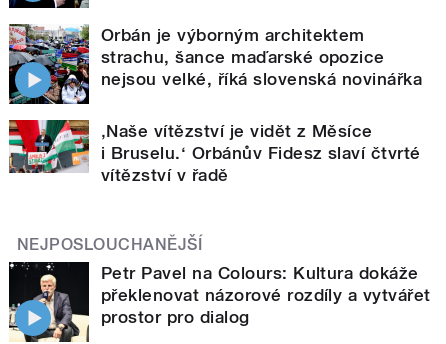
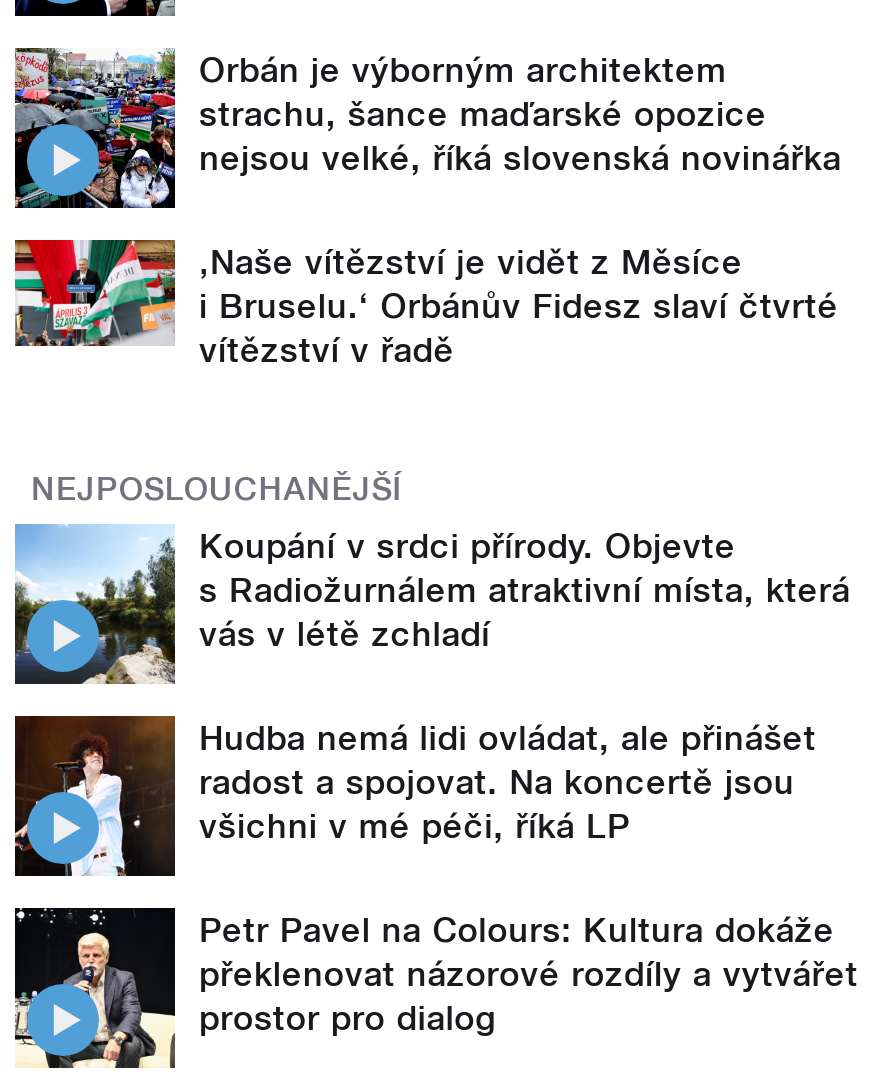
+ [image]
+ Koupání v srdci přírody. Objevte
+ s Radiožurnálem atraktivní místa, která
+ vás v létě zchladí
+ Hudba nemá lidi ovládat, ale přinášet
+ radost a spojovat. Na koncertě jsou
+ všichni v mé péči, říká LP

+ [image]
